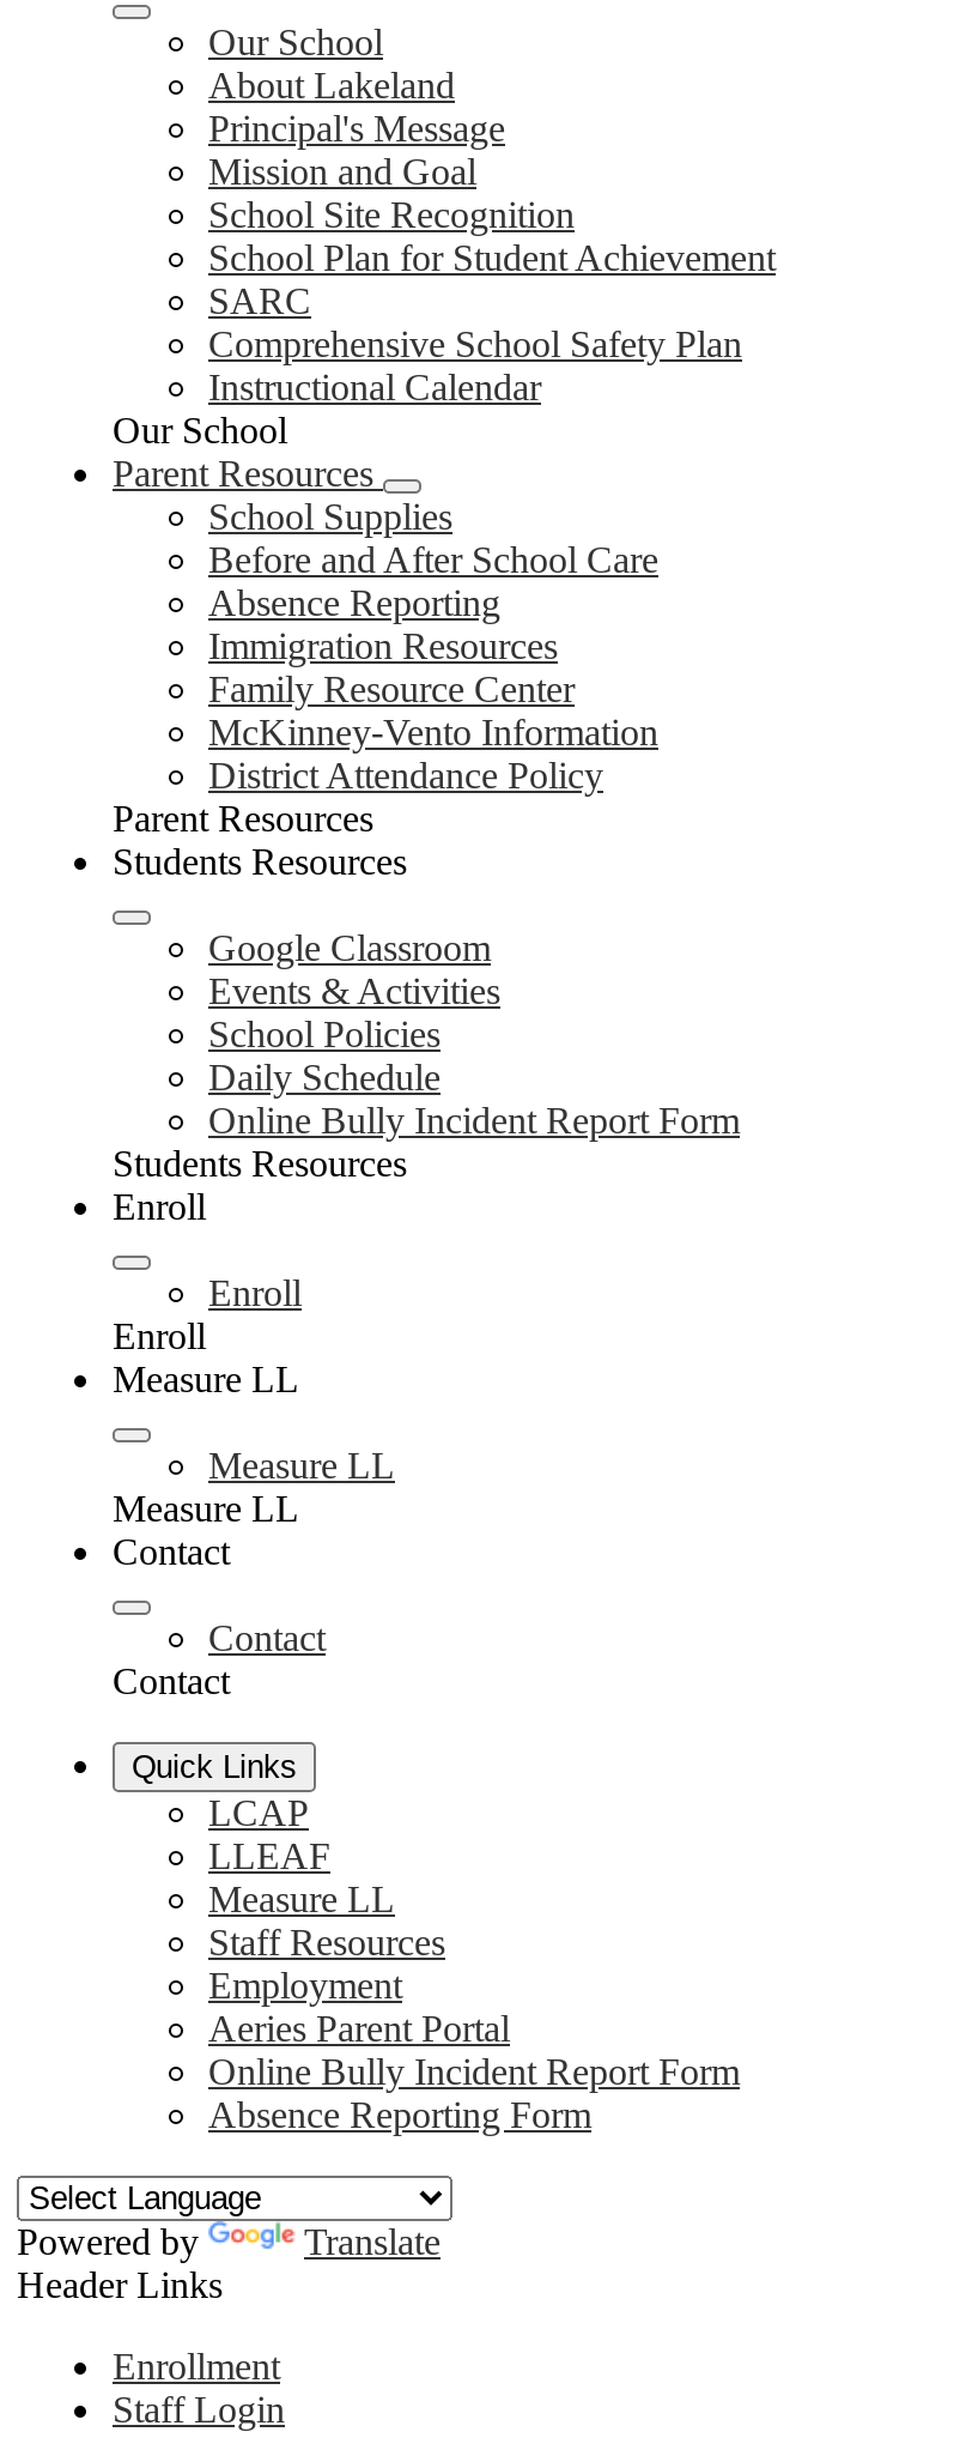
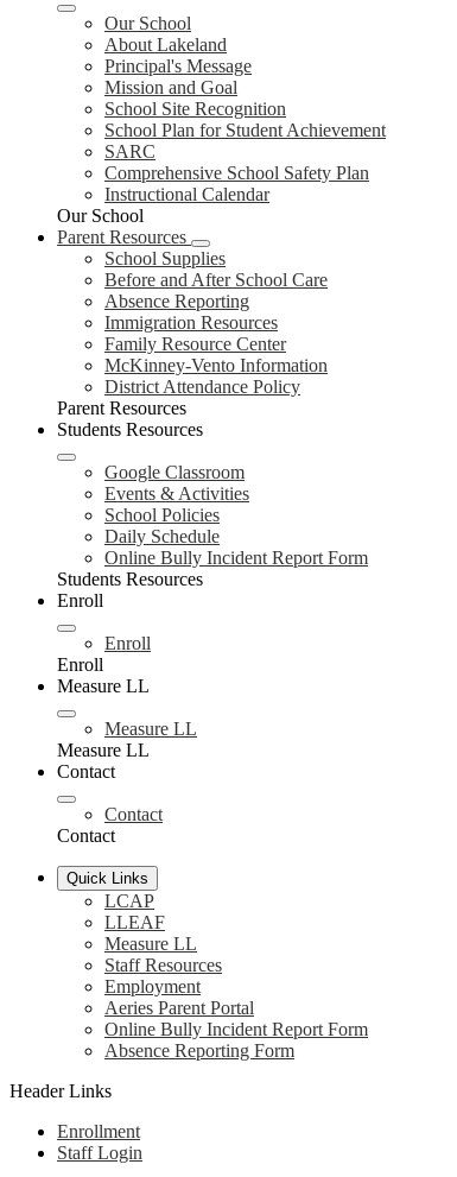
- Powered by
- Translate
